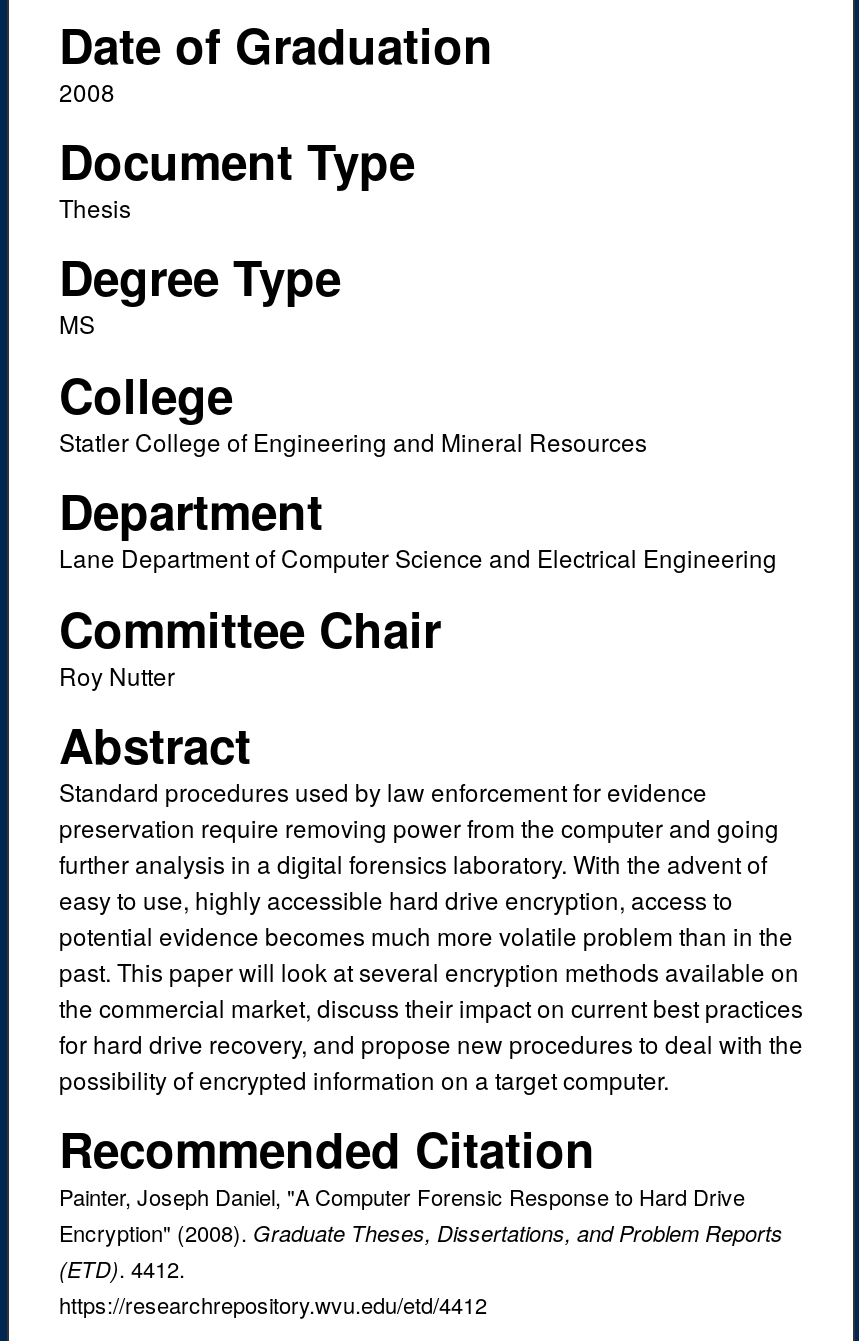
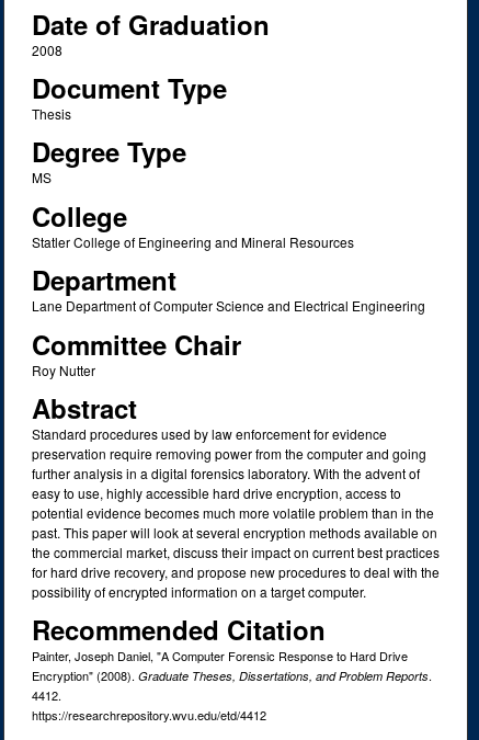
- Encryption" (2008). Graduate Theses, Dissertations, and Problem Reports
- (ETD). 4412.
+ Encryption" (2008). Graduate Theses, Dissertations, and Problem Reports.
+ 4412.
